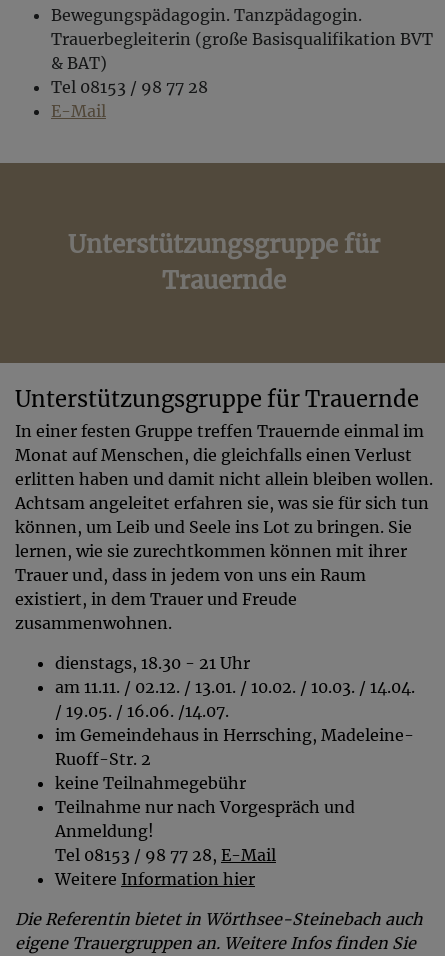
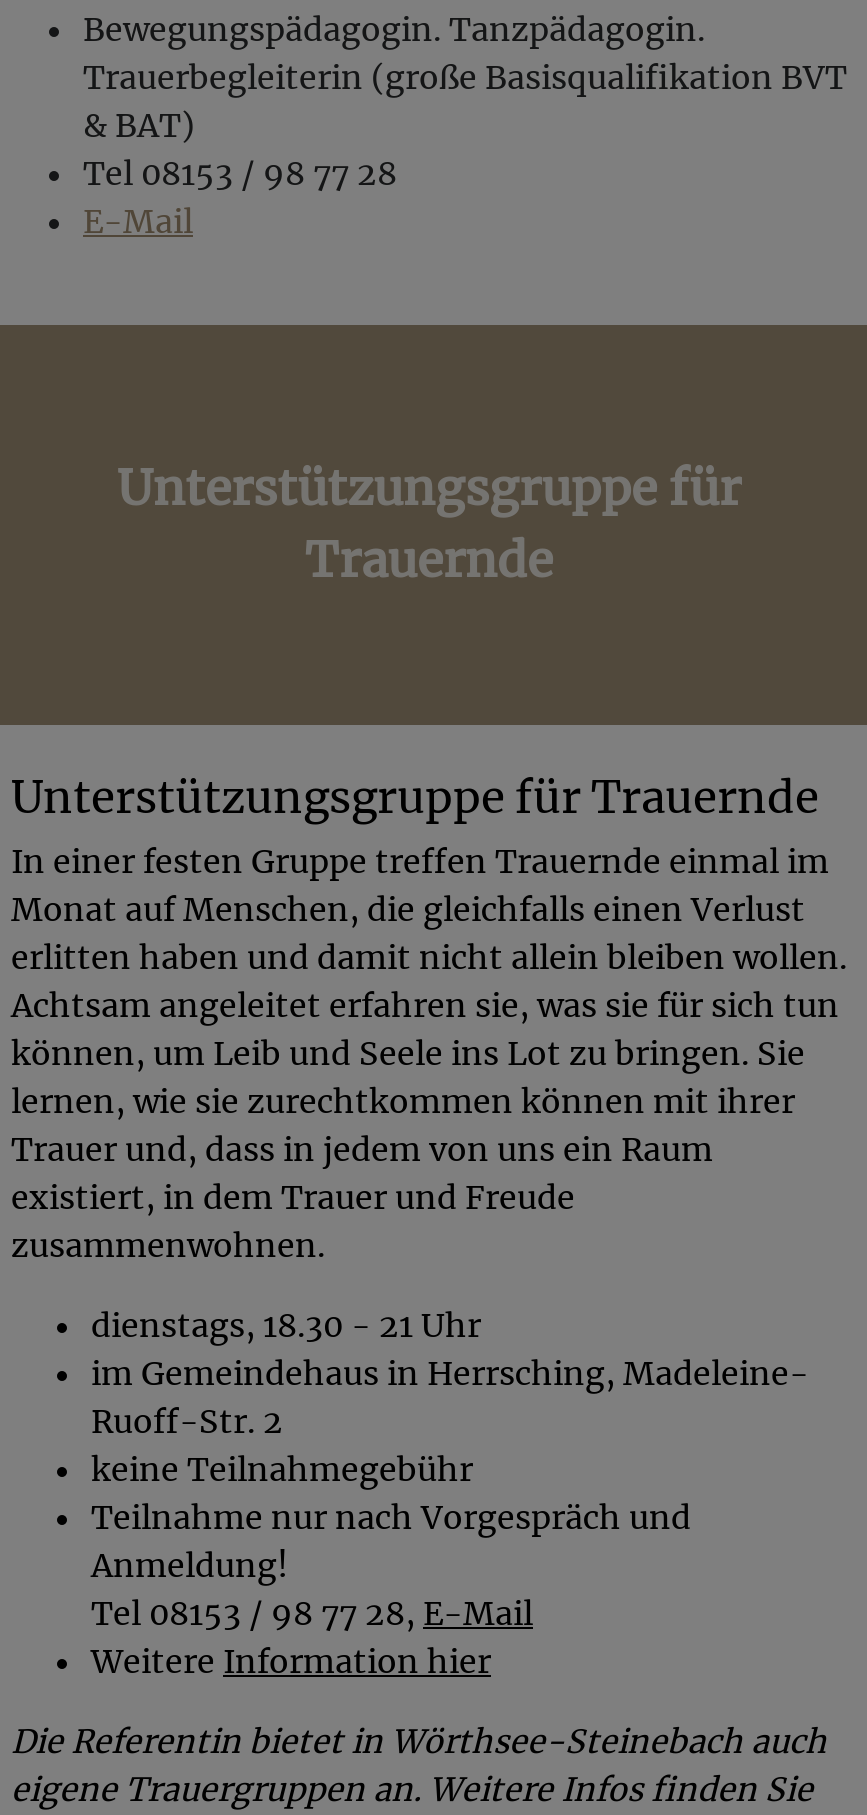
- am 11.11. / 02.12. / 13.01. / 10.02. / 10.03. / 14.04.
- / 19.05. / 16.06. /14.07.
